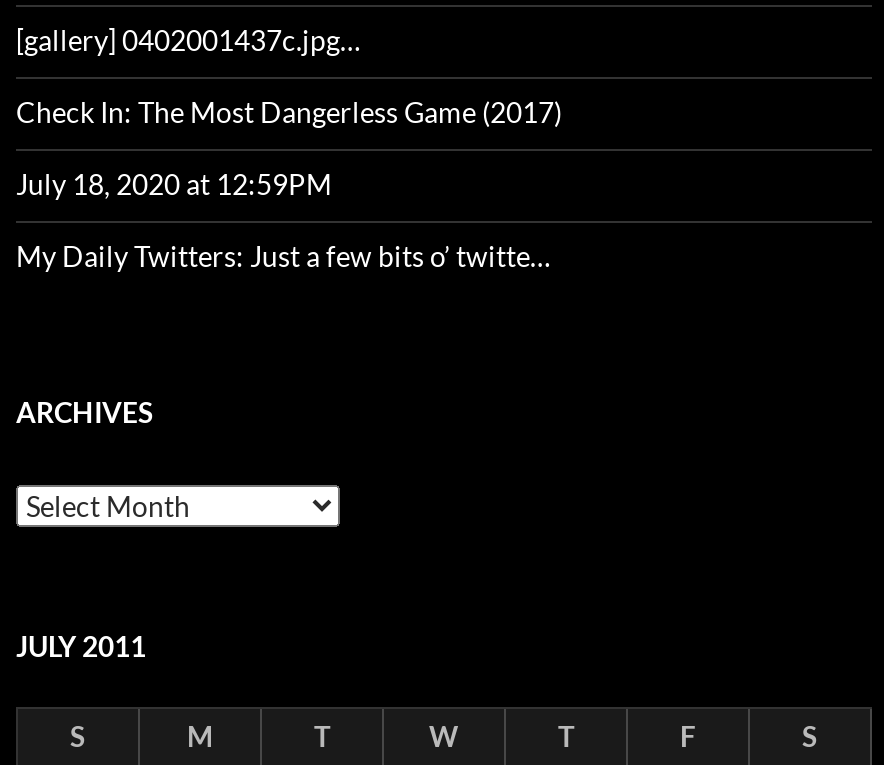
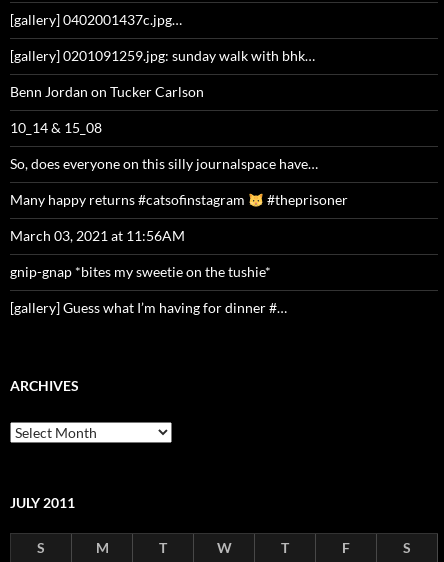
- Check In: The Most Dangerless Game (2017)
- July 18, 2020 at 12:59PM
- My Daily Twitters: Just a few bits o’ twitte…
+ [gallery] 0201091259.jpg: sunday walk with bhk…
+ Benn Jordan on Tucker Carlson
+ 10_14 & 15_08
+ So, does everyone on this silly journalspace have…
+ Many happy returns #catsofinstagram
+ #theprisoner
+ March 03, 2021 at 11:56AM
+ gnip-gnap *bites my sweetie on the tushie*
+ [gallery] Guess what I’m having for dinner #…
